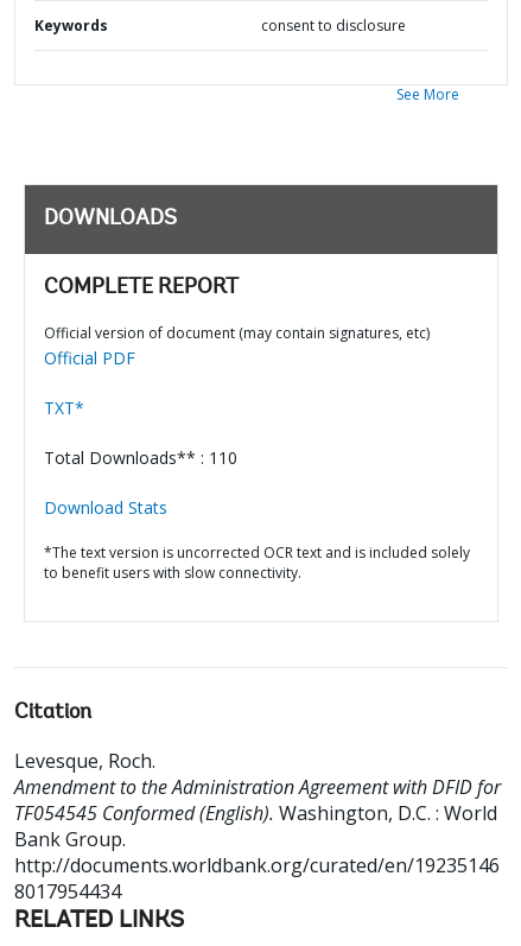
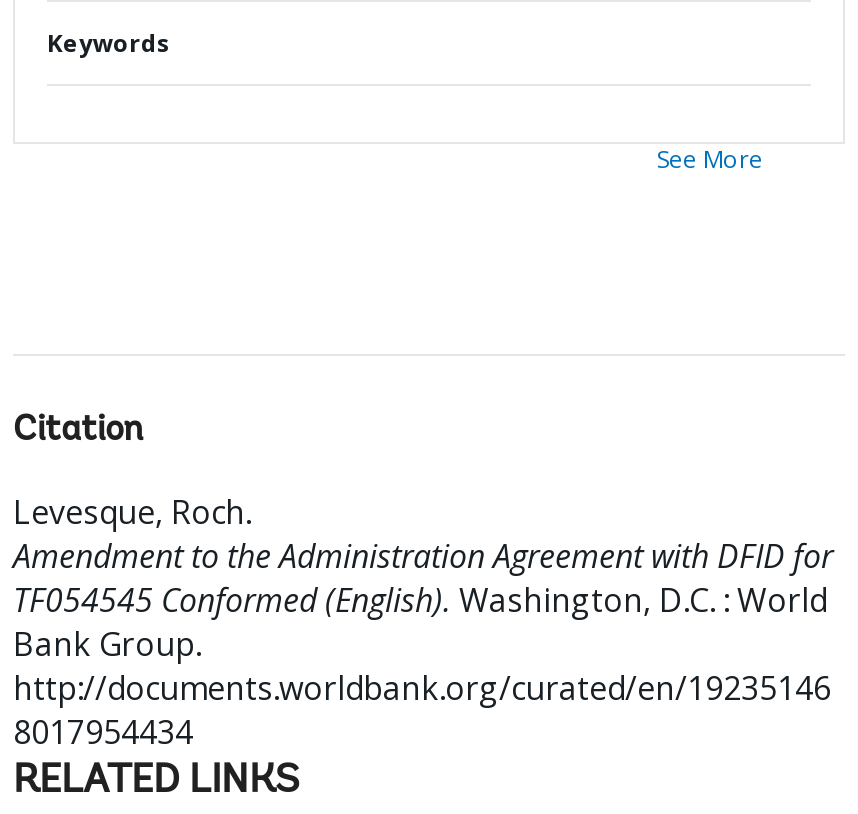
- consent to disclosure

- DOWNLOADS
- COMPLETE REPORT
- Official version of document (may contain signatures, etc)
- Official PDF
- TXT*
- Total Downloads** : 110
- Download Stats
- *The text version is uncorrected OCR text and is included solely
- to benefit users with slow connectivity.
